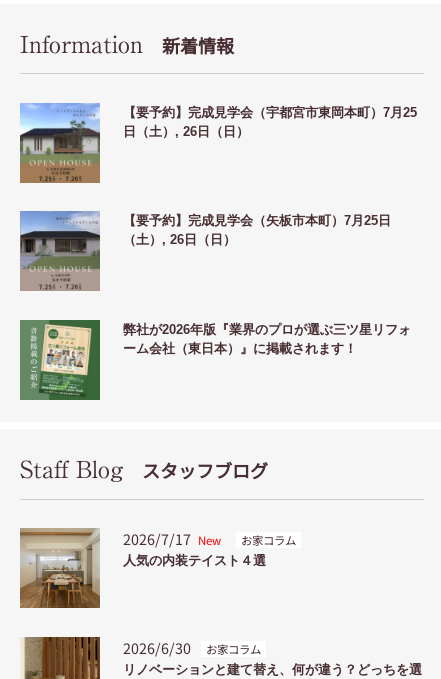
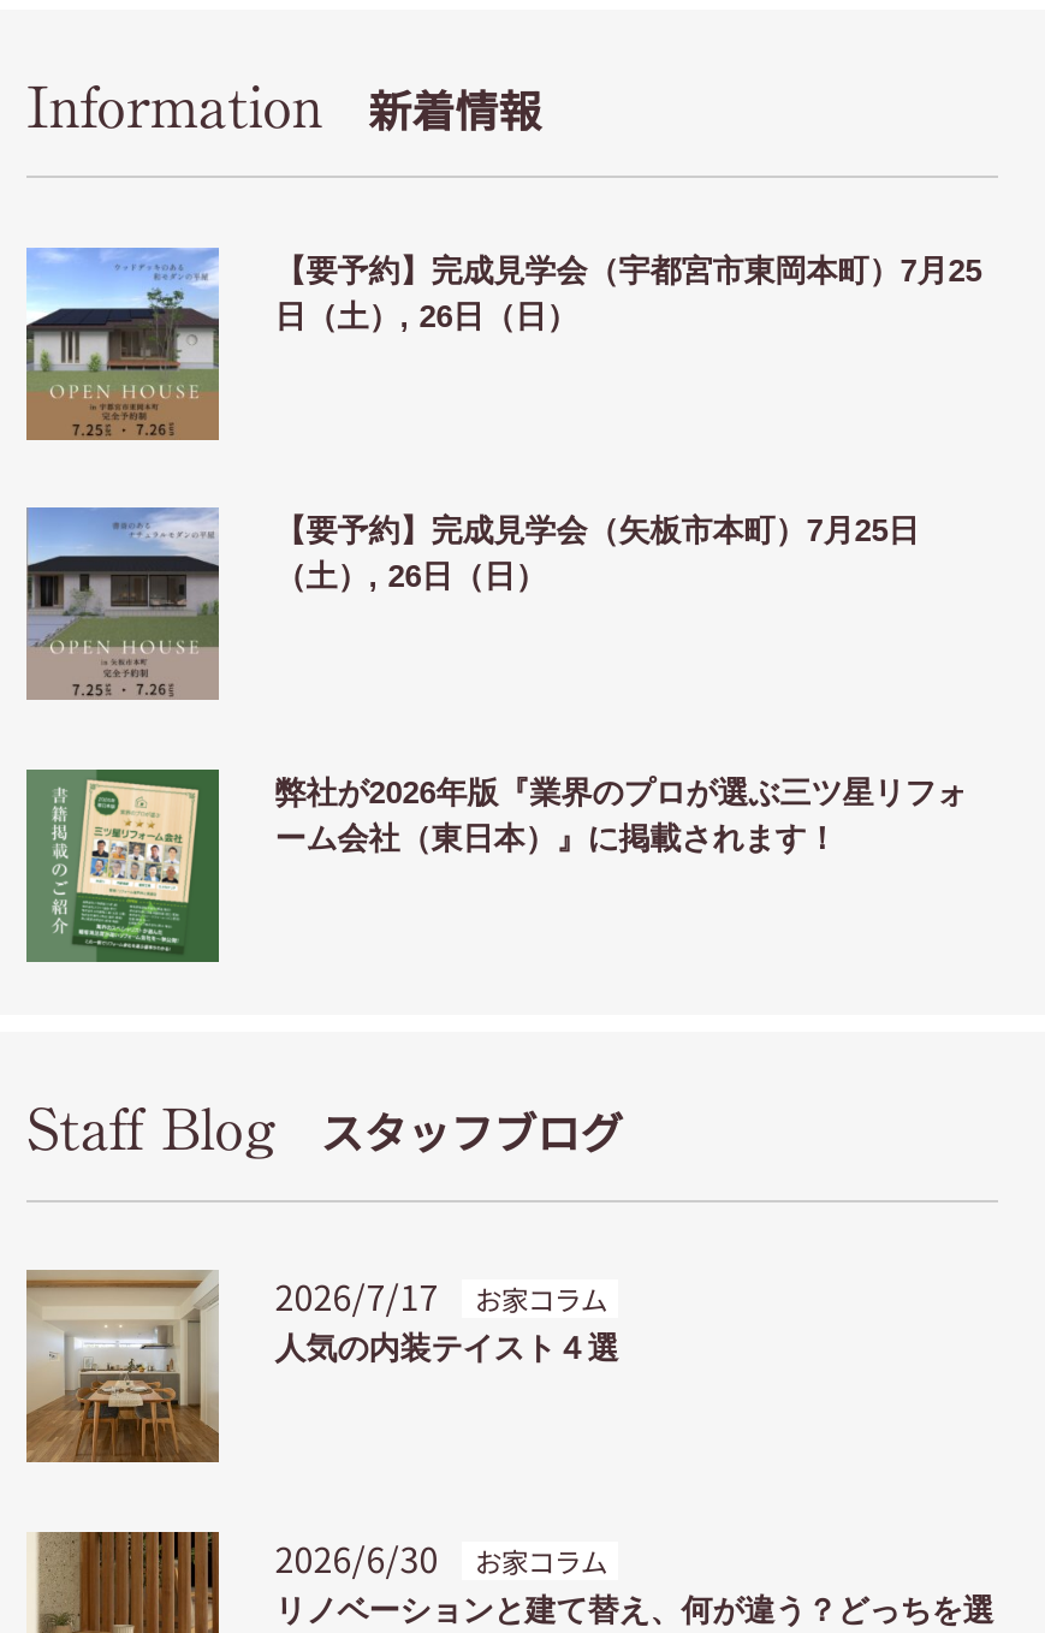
- 2026/7/17 New お家コラム
+ 2026/7/17 お家コラム
